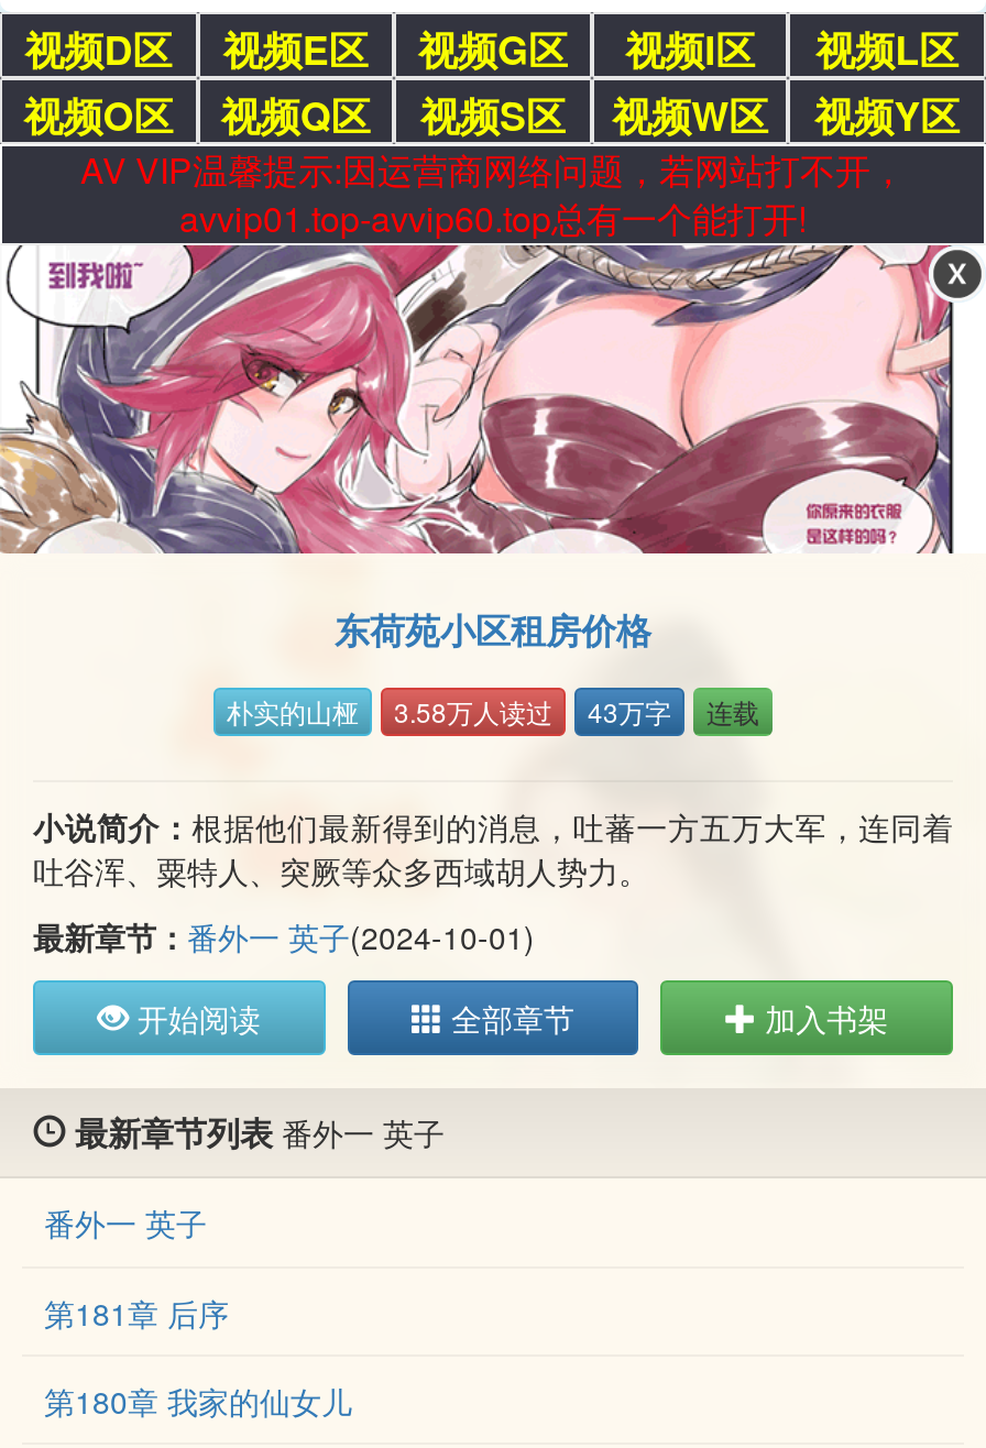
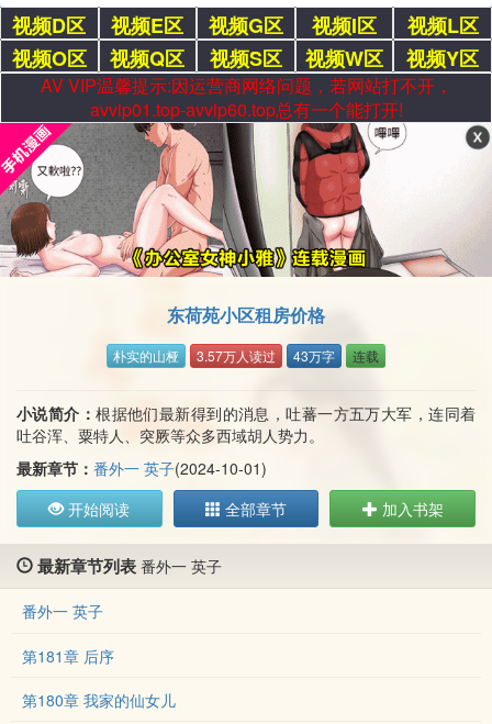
- [image]
+ [image]

- 朴实的山桠 3.58万人读过 43万字 连载
+ 朴实的山桠 3.57万人读过 43万字 连载
